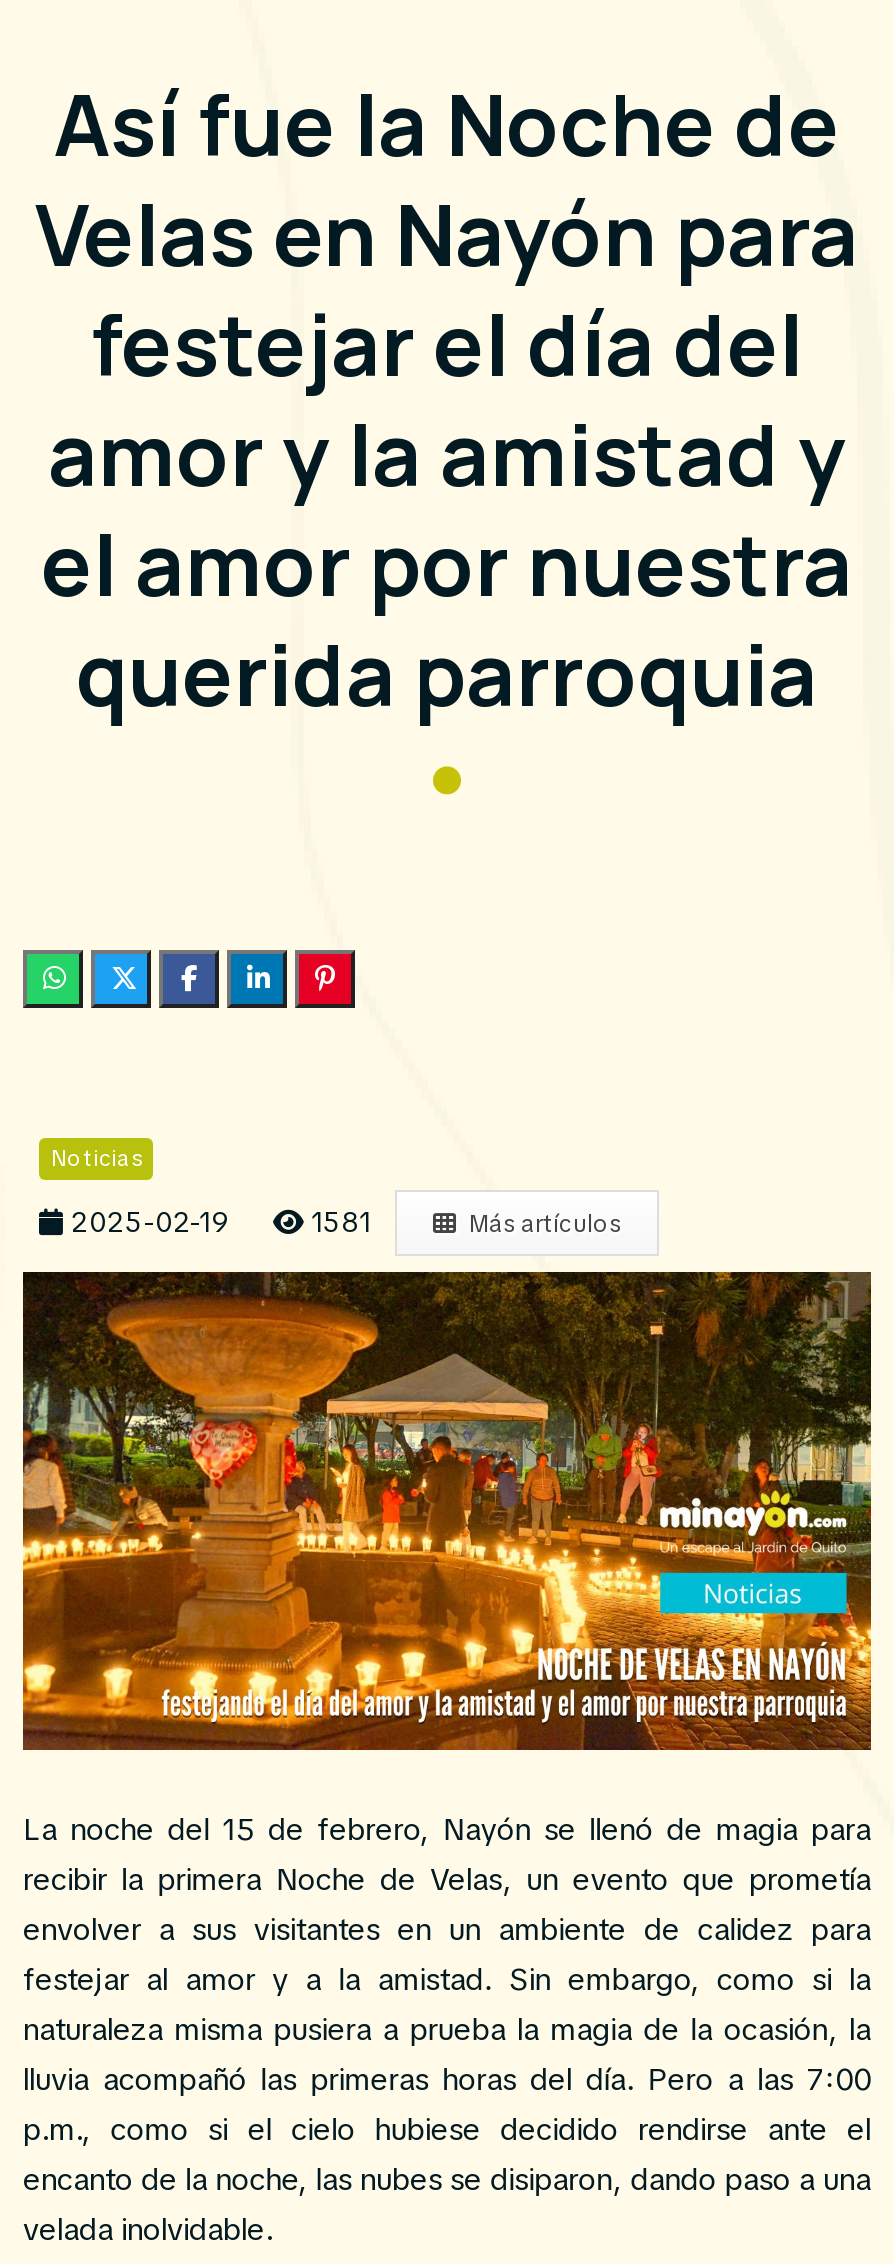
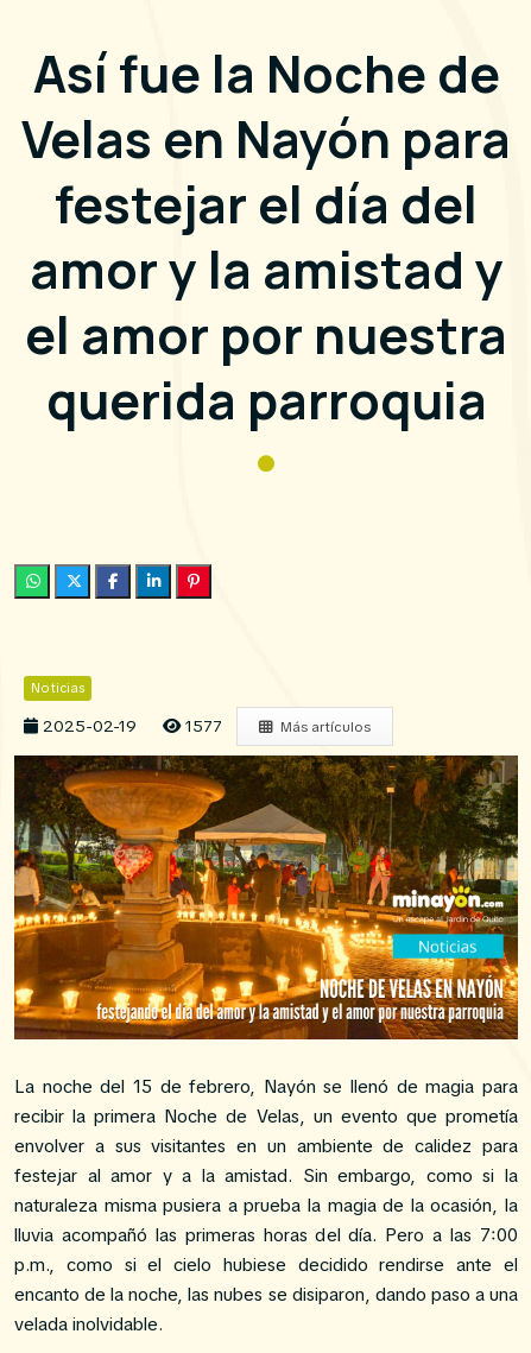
- 1581
+ 1577
